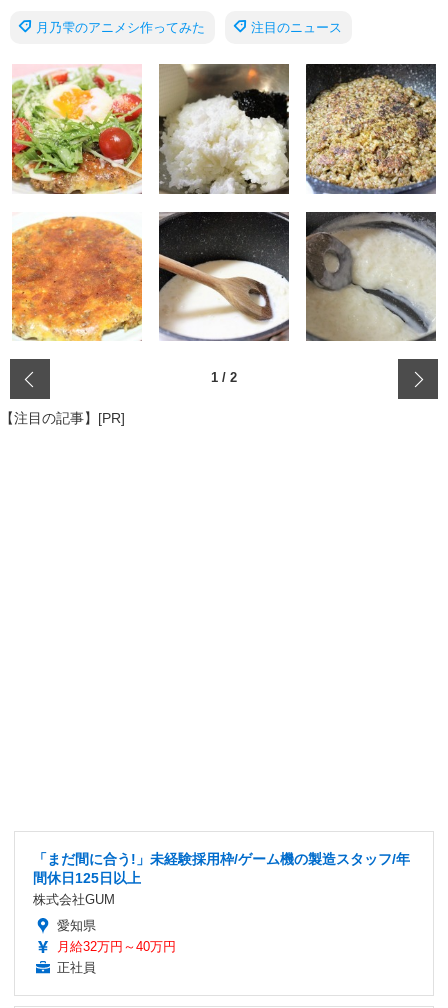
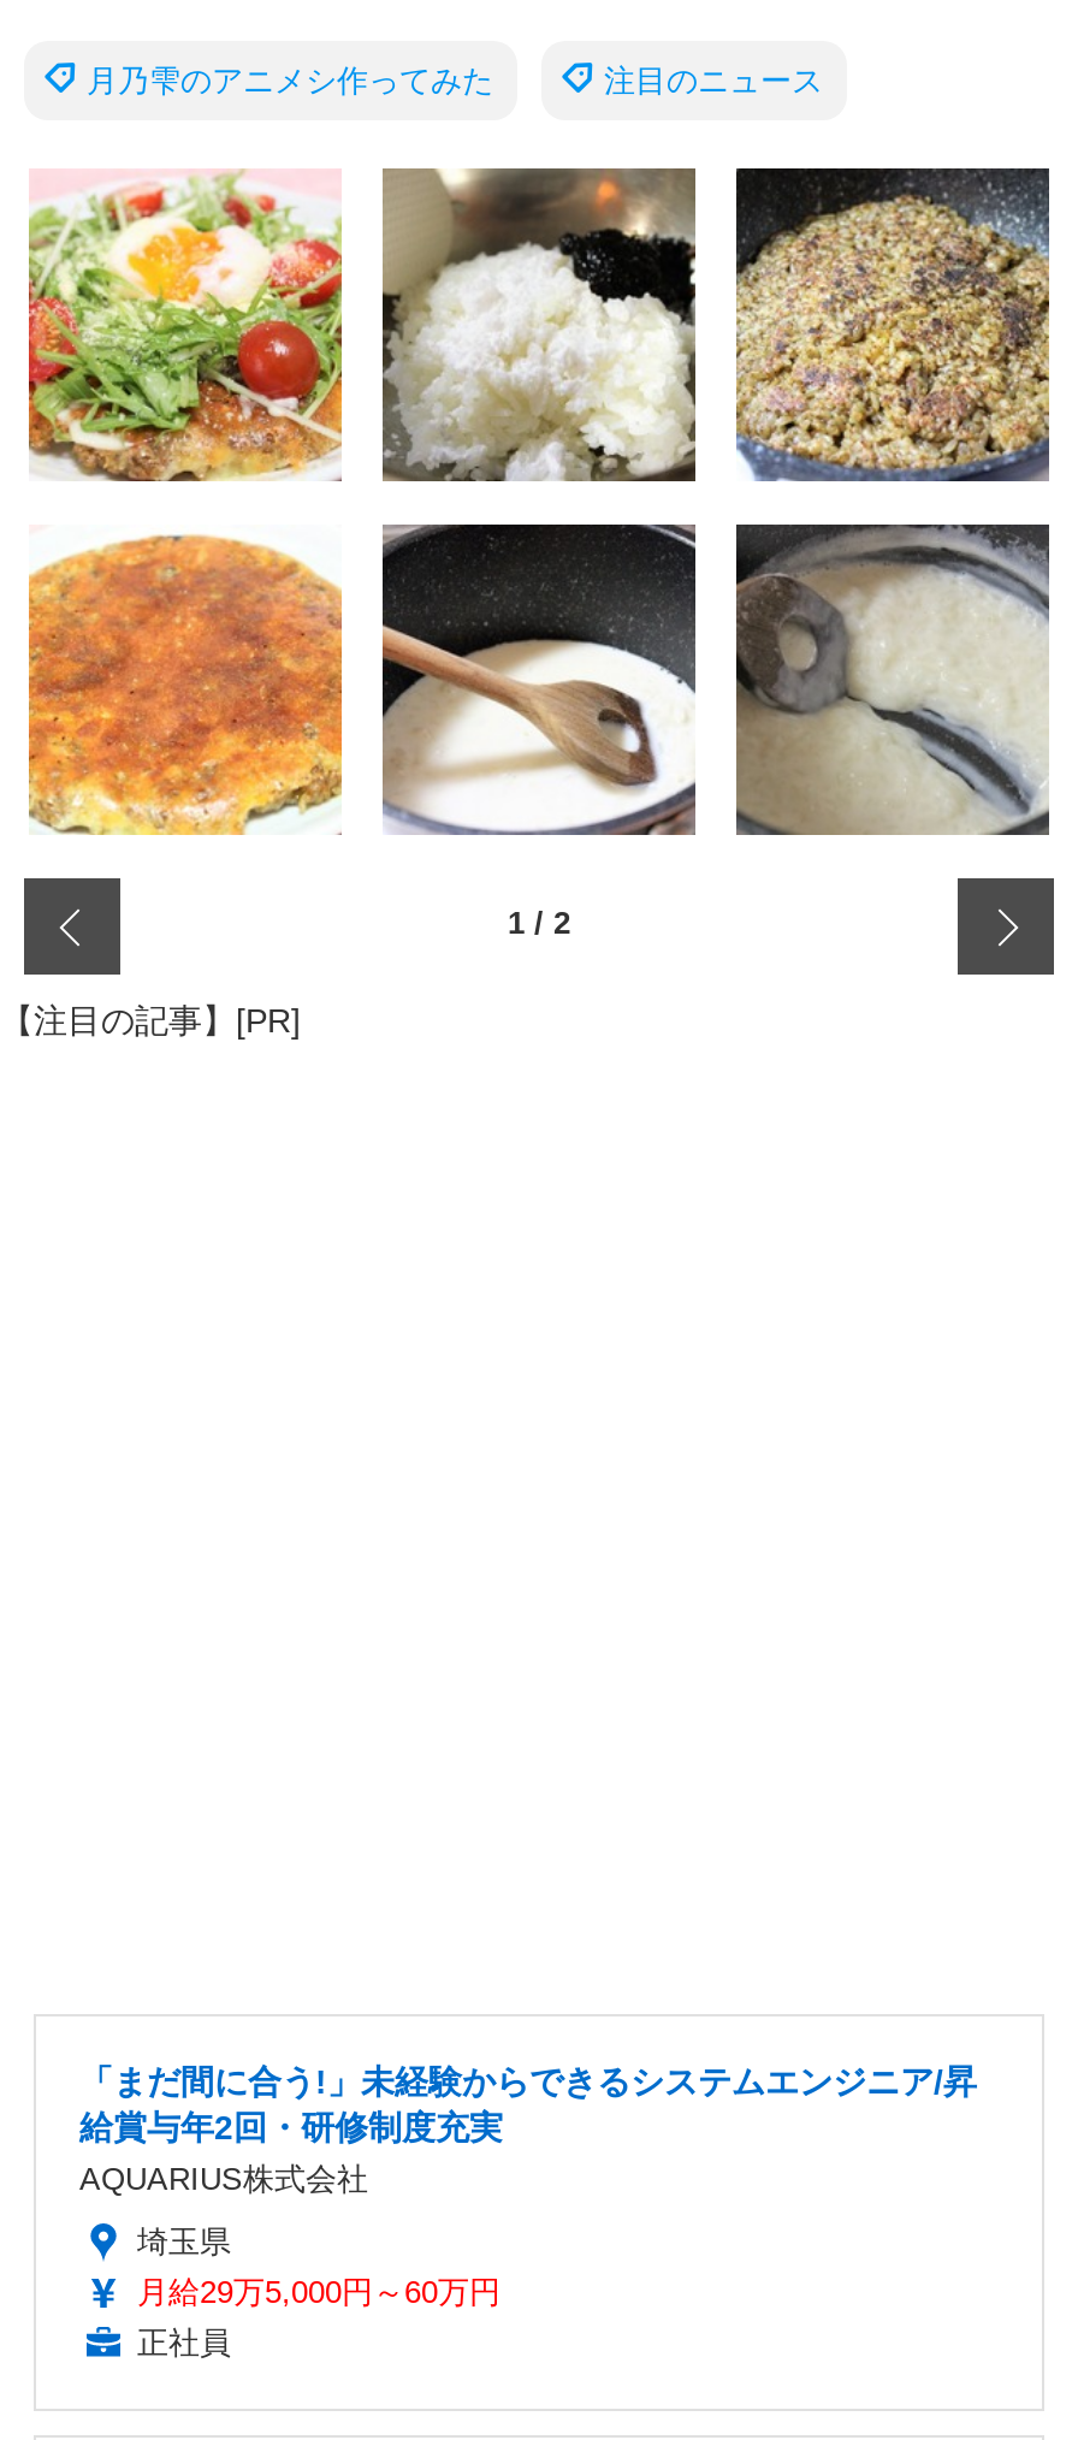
- 「まだ間に合う!」未経験採用枠/ゲーム機の製造スタッフ/年
- 間休日125日以上
- 株式会社GUM
+ 「まだ間に合う!」未経験からできるシステムエンジニア/昇
+ 給賞与年2回・研修制度充実
+ AQUARIUS株式会社

- 愛知県
- 月給32万円～40万円
+ 埼玉県
+ 月給29万5,000円～60万円
